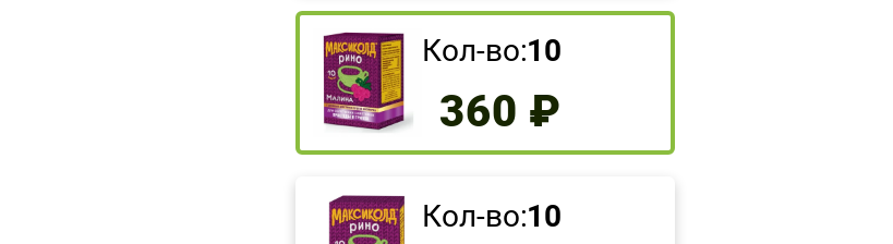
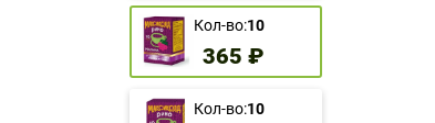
- 360 ₽
+ 365 ₽
